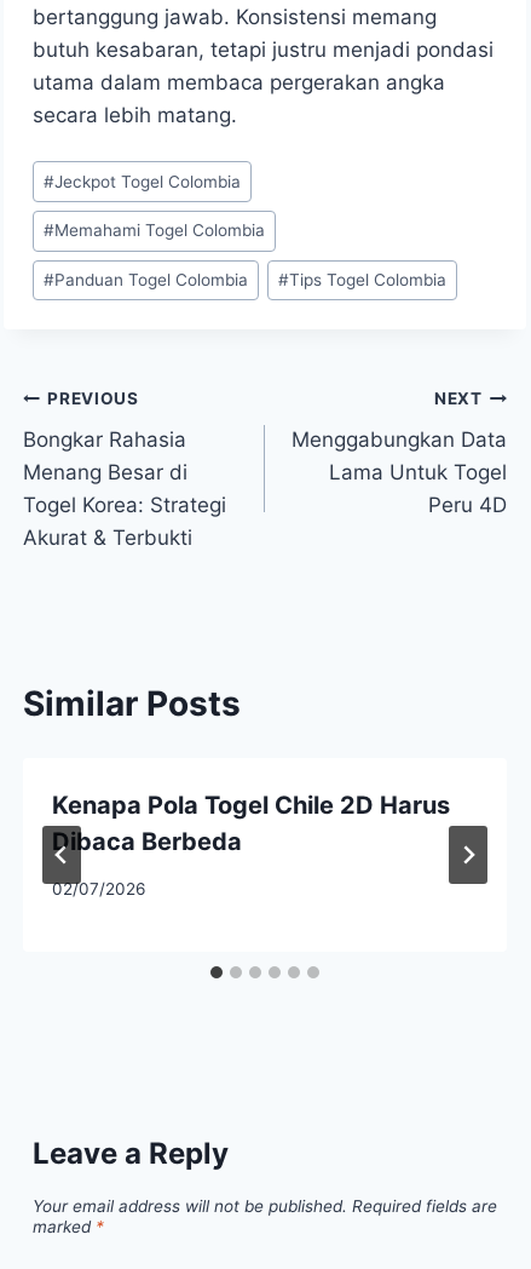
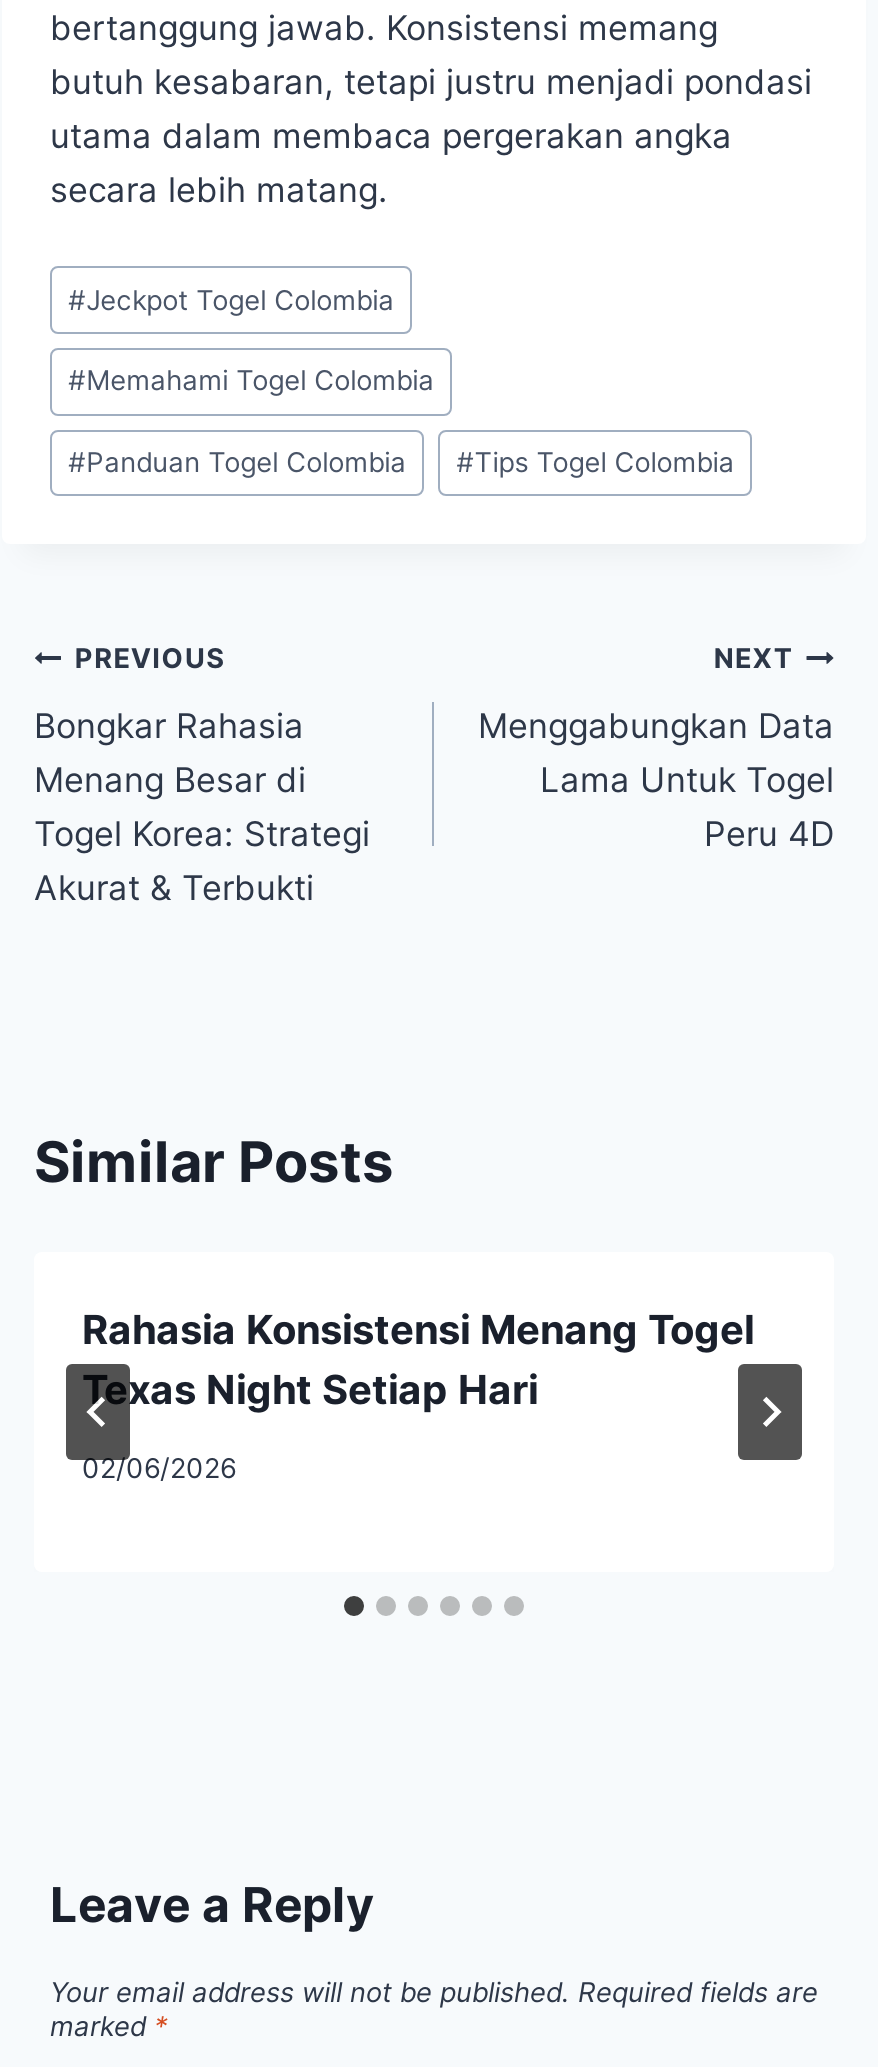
- Kenapa Pola Togel Chile 2D Harus
- Dibaca Berbeda
+ Rahasia Konsistensi Menang Togel
+ Texas Night Setiap Hari

- 02/07/2026
+ 02/06/2026
